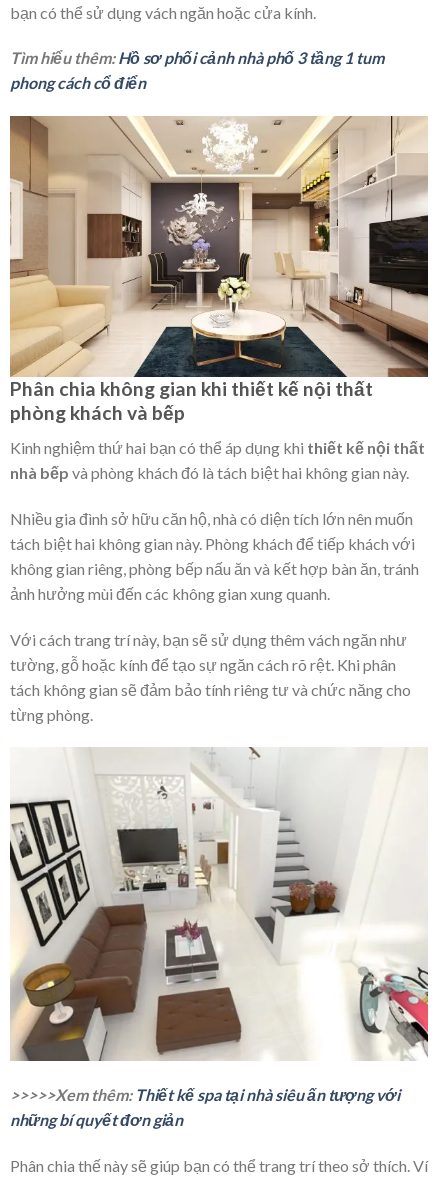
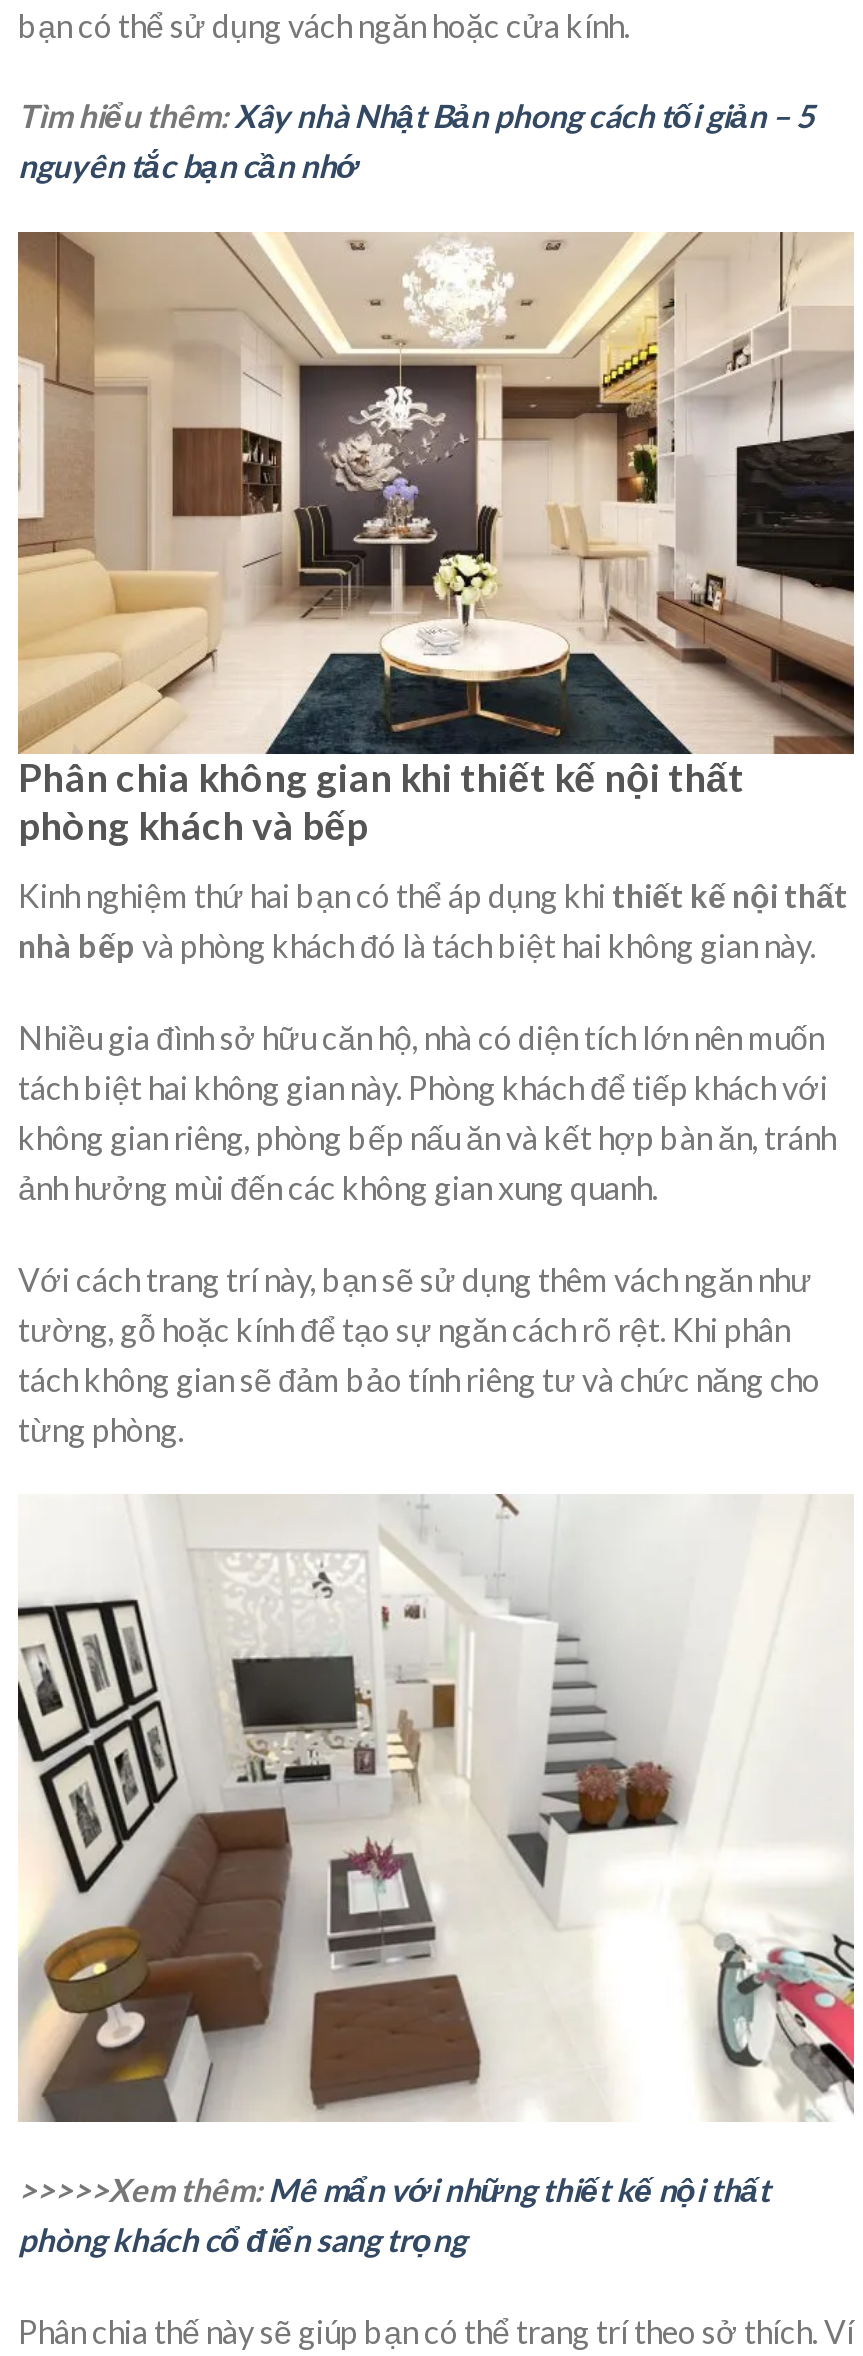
- Tìm hiểu thêm:Hồ sơ phối cảnh nhà phố 3 tầng 1 tum
- phong cách cổ điển
+ Tìm hiểu thêm:Xây nhà Nhật Bản phong cách tối giản – 5
+ nguyên tắc bạn cần nhớ

- >>>>>Xem thêm: Thiết kế spa tại nhà siêu ấn tượng với
- những bí quyết đơn giản
+ >>>>>Xem thêm: Mê mẩn với những thiết kế nội thất
+ phòng khách cổ điển sang trọng
